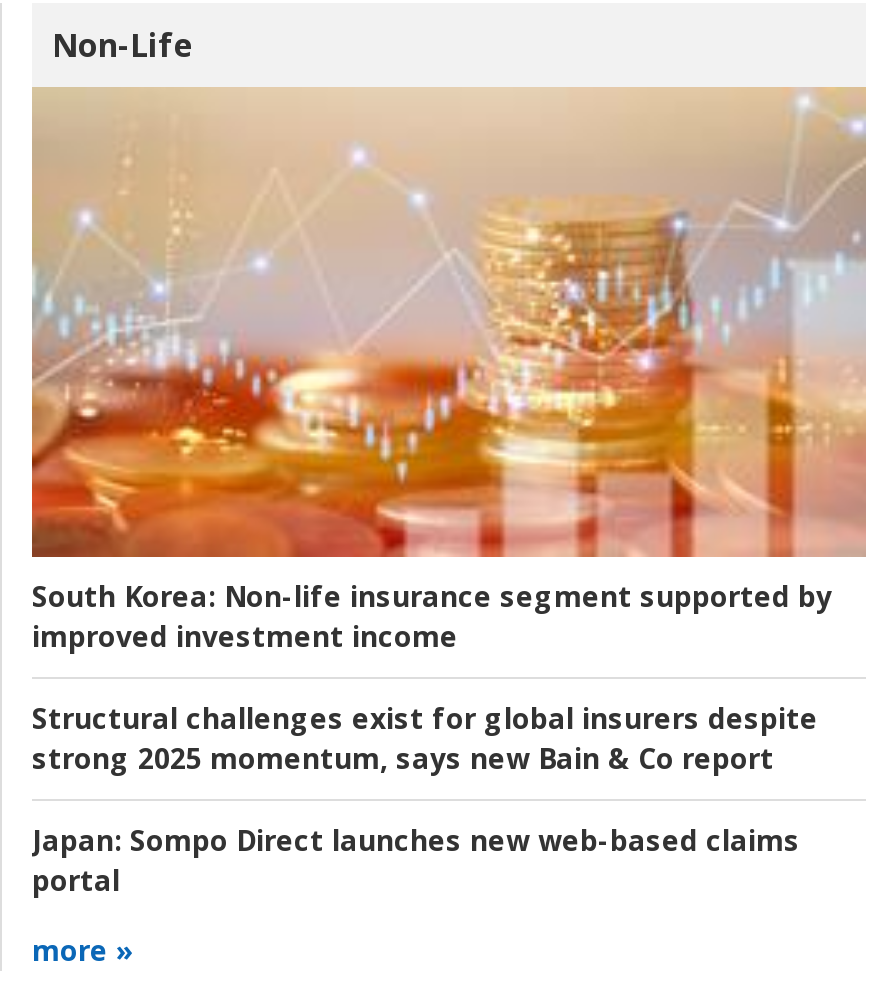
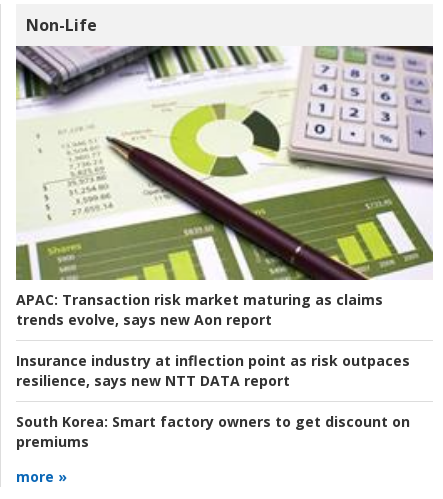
- [image]
- South Korea: Non-life insurance segment supported by
- improved investment income
+ [image]
+ APAC: Transaction risk market maturing as claims
+ trends evolve, says new Aon report

- Structural challenges exist for global insurers despite
- strong 2025 momentum, says new Bain & Co report
+ Insurance industry at inflection point as risk outpaces
+ resilience, says new NTT DATA report

- Japan: Sompo Direct launches new web-based claims
- portal
+ South Korea: Smart factory owners to get discount on
+ premiums
